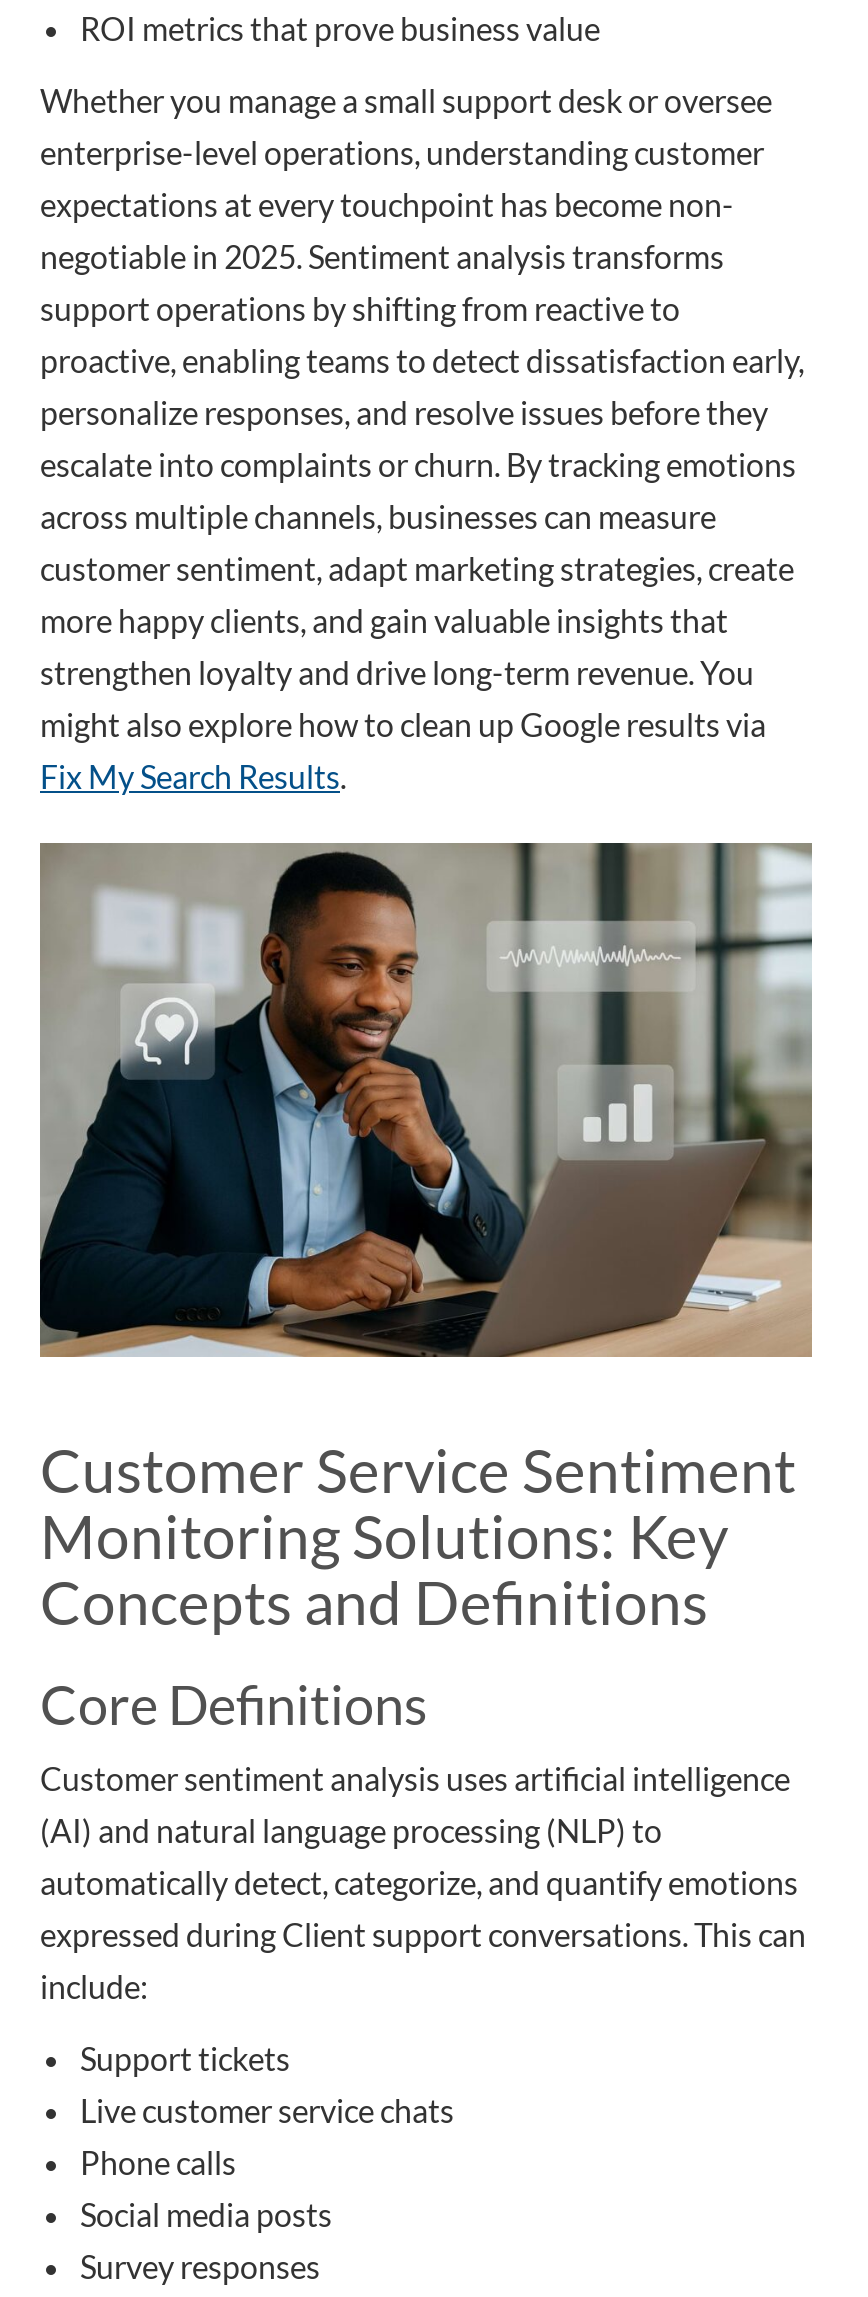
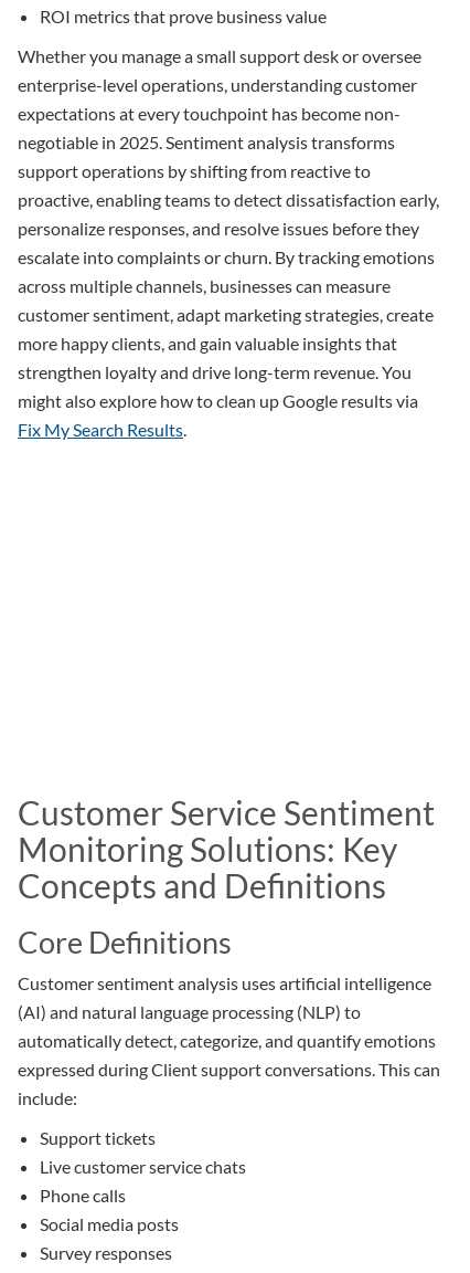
- [image]
